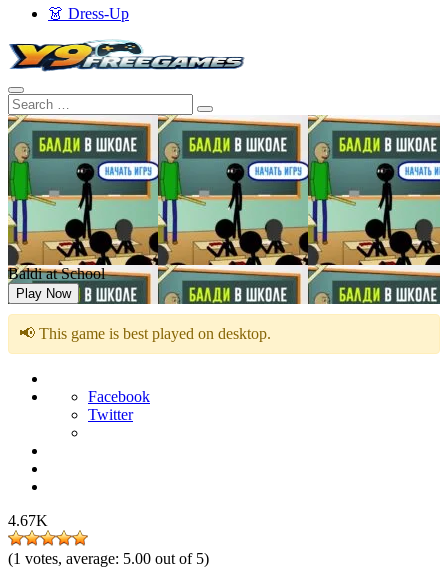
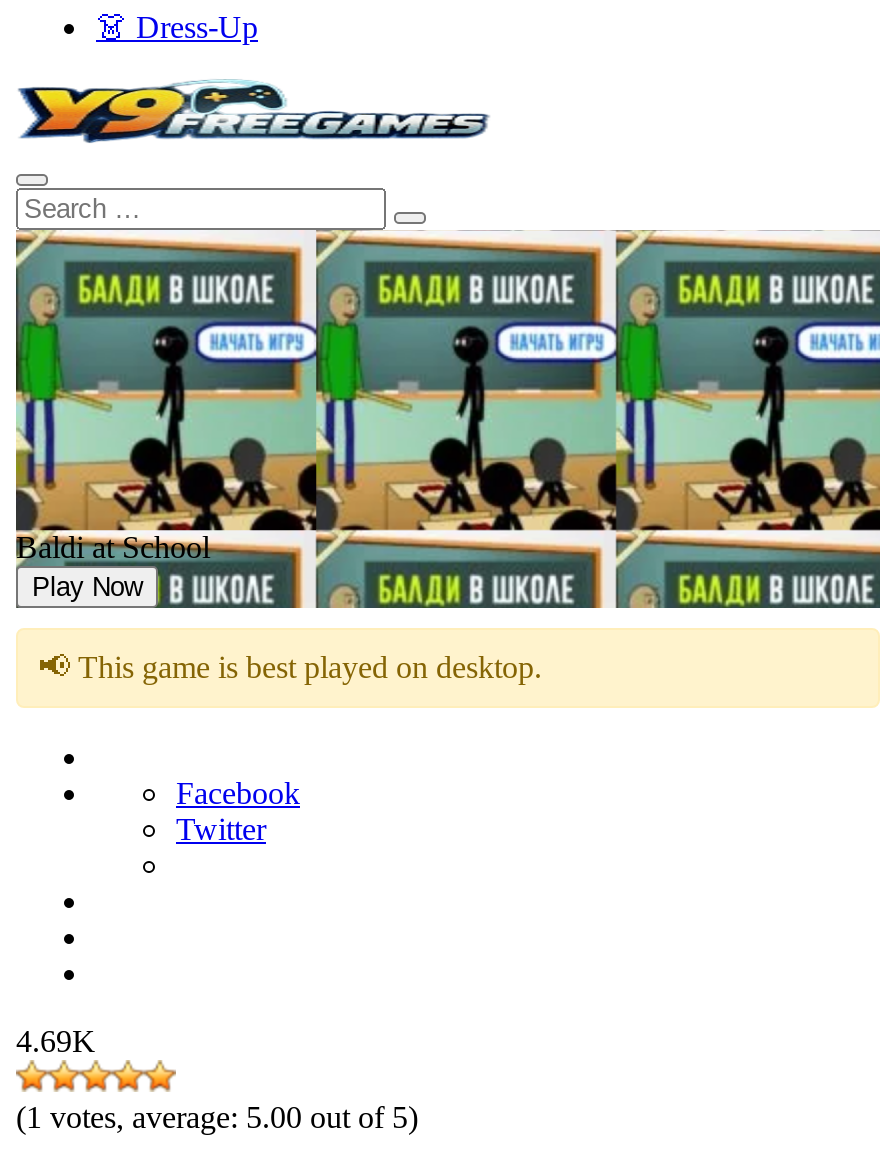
- 4.67K
+ 4.69K
